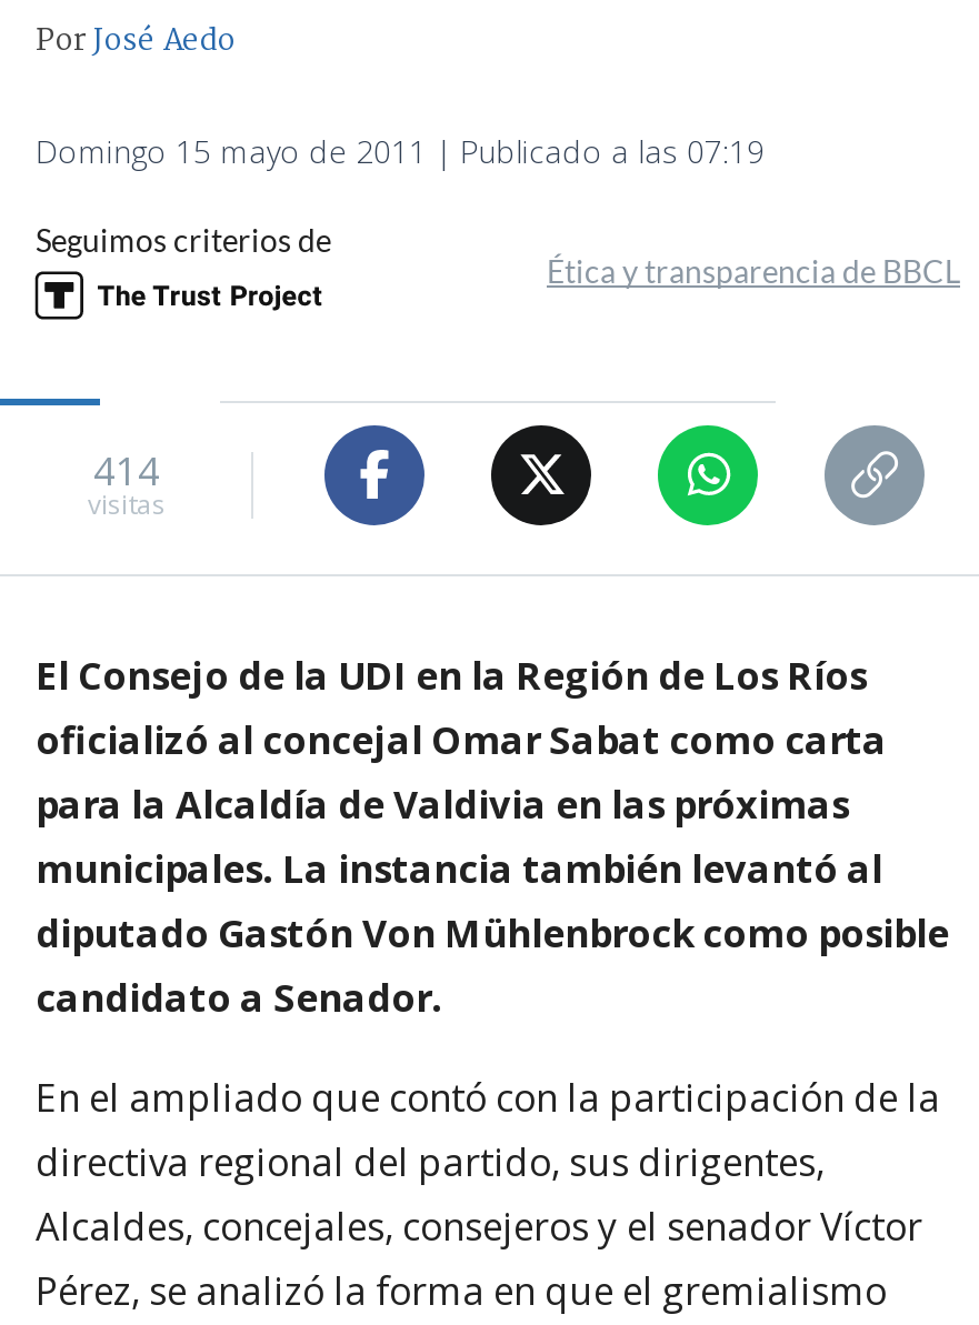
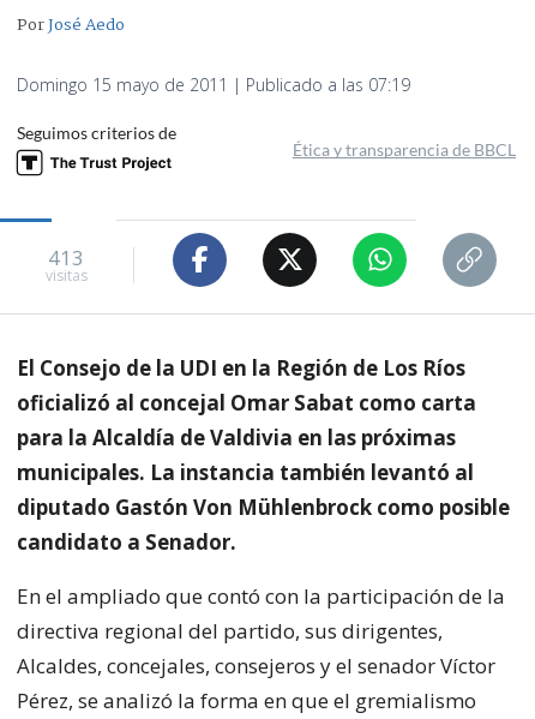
- 414
+ 413
